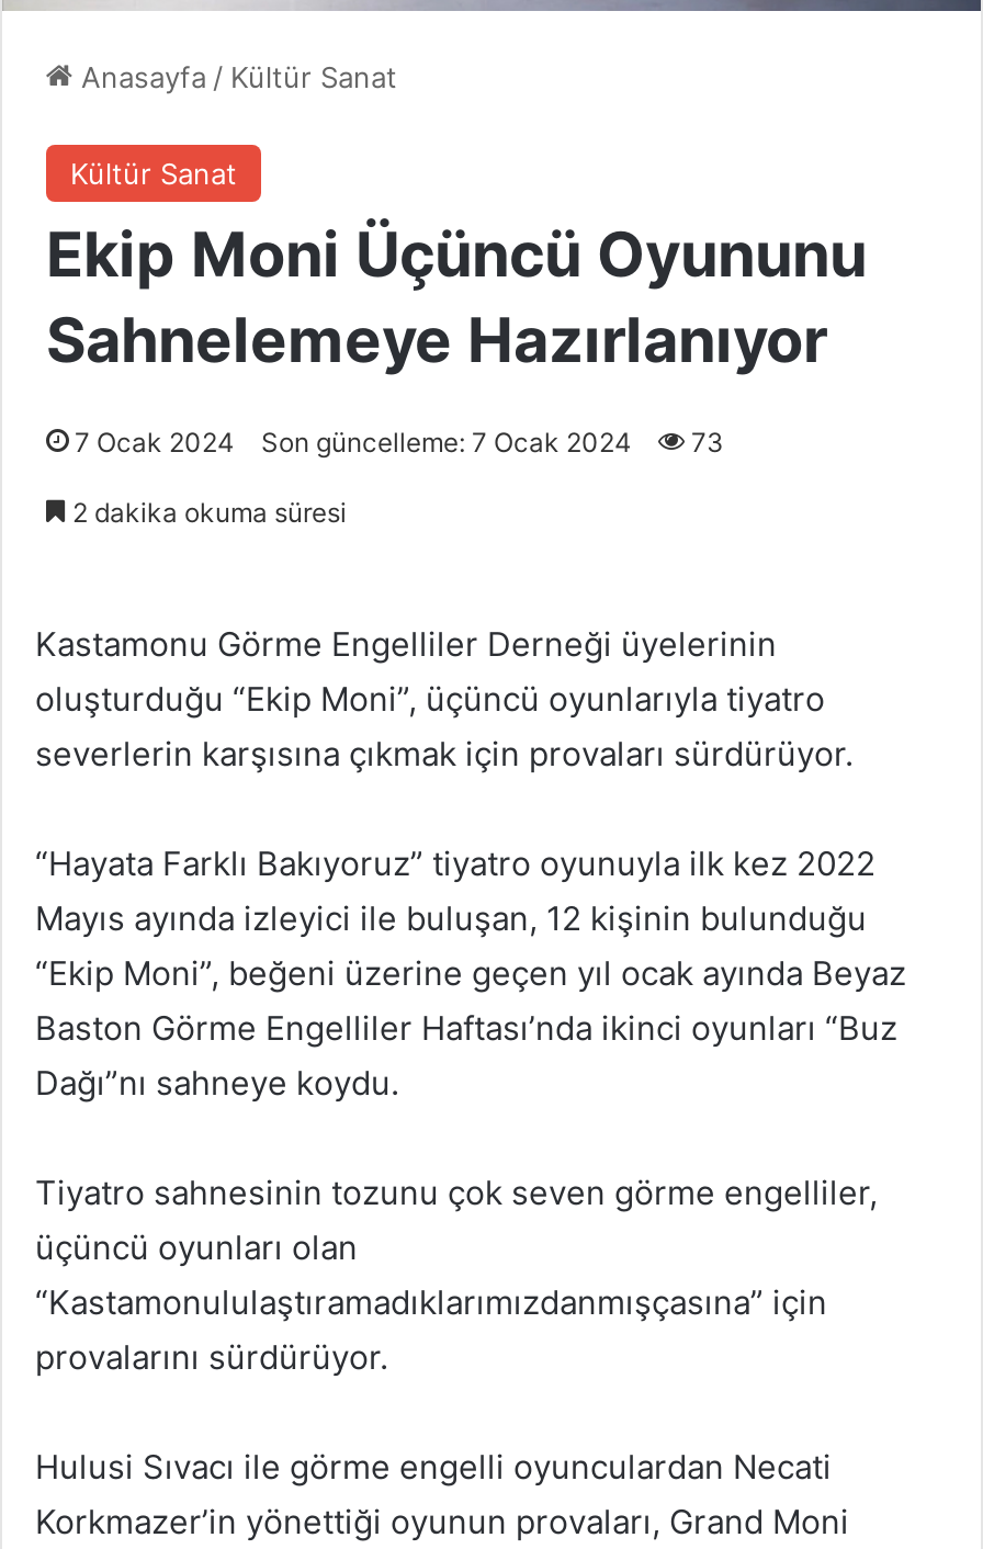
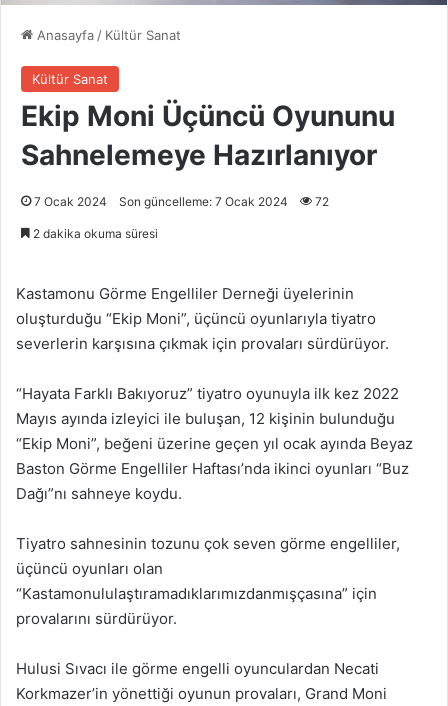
- 7 Ocak 2024 Son güncelleme: 7 Ocak 2024 73
+ 7 Ocak 2024 Son güncelleme: 7 Ocak 2024 72
